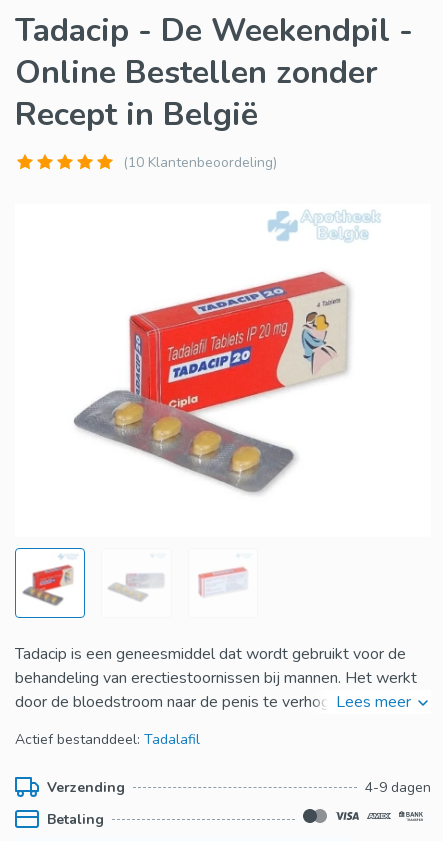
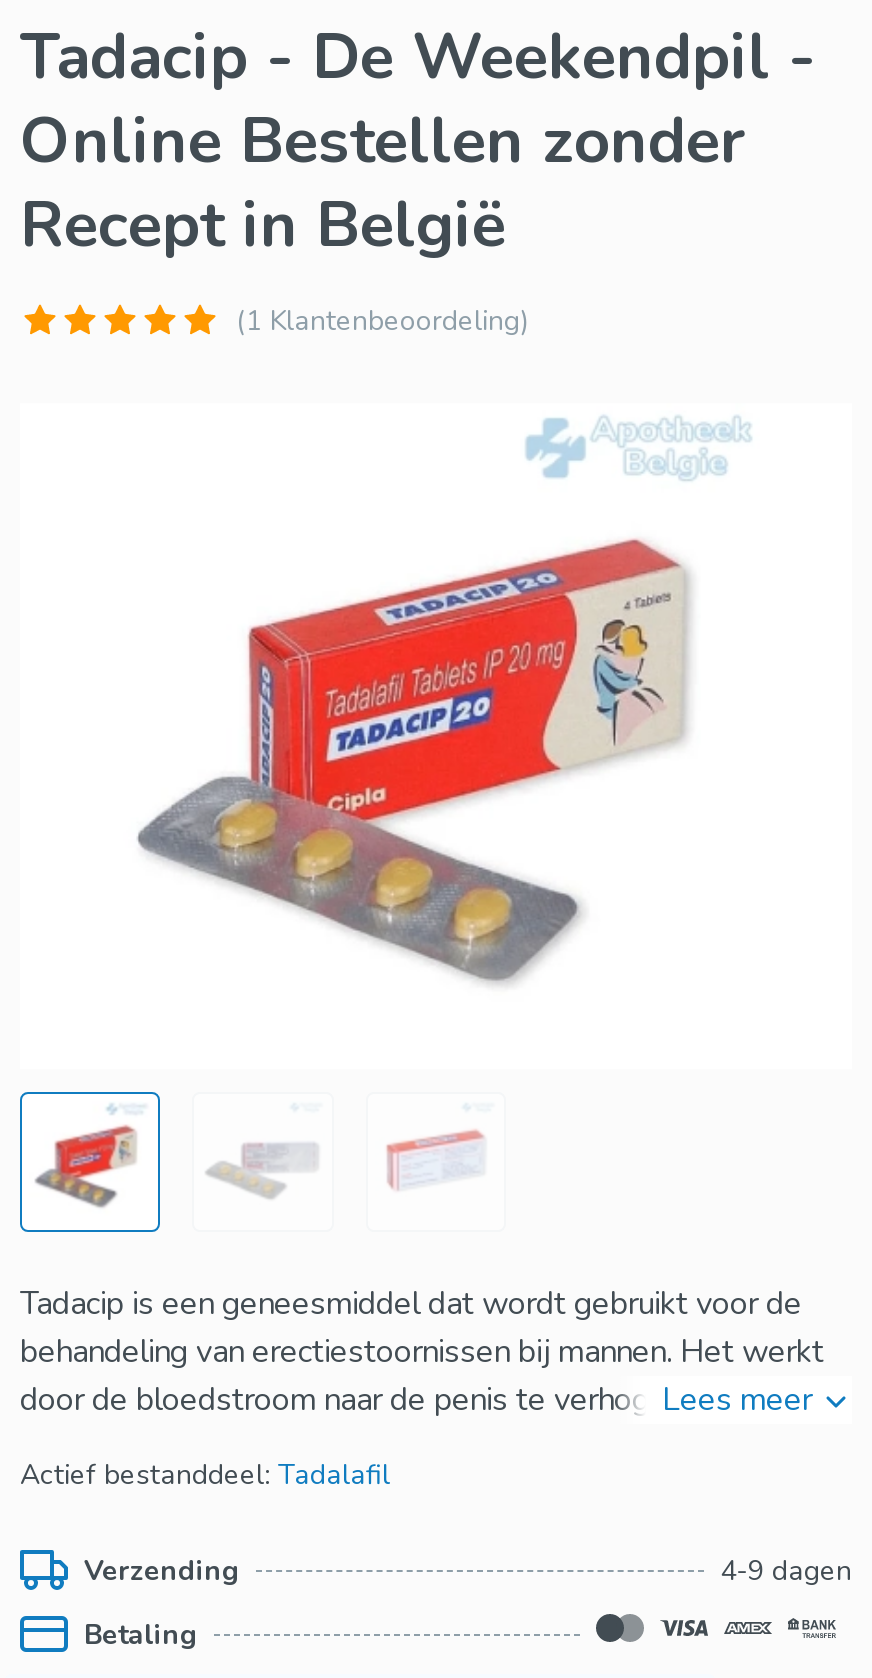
- (10 Klantenbeoordeling)
+ (1 Klantenbeoordeling)
